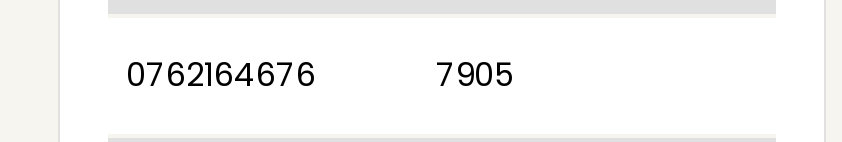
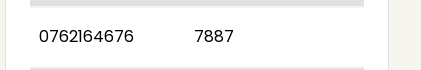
- 7905
+ 7887
